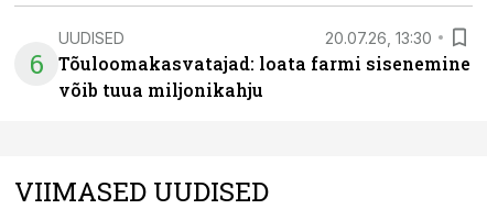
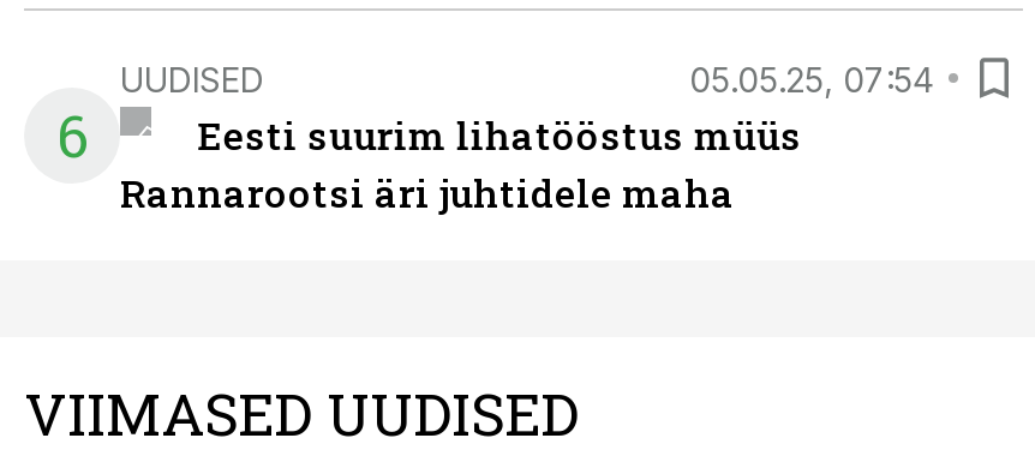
- 20.07.26, 13:30
- Tõuloomakasvatajad: loata farmi sisenemine
- võib tuua miljonikahju
+ 05.05.25, 07:54
+ Eesti suurim lihatööstus müüs
+ Rannarootsi äri juhtidele maha
